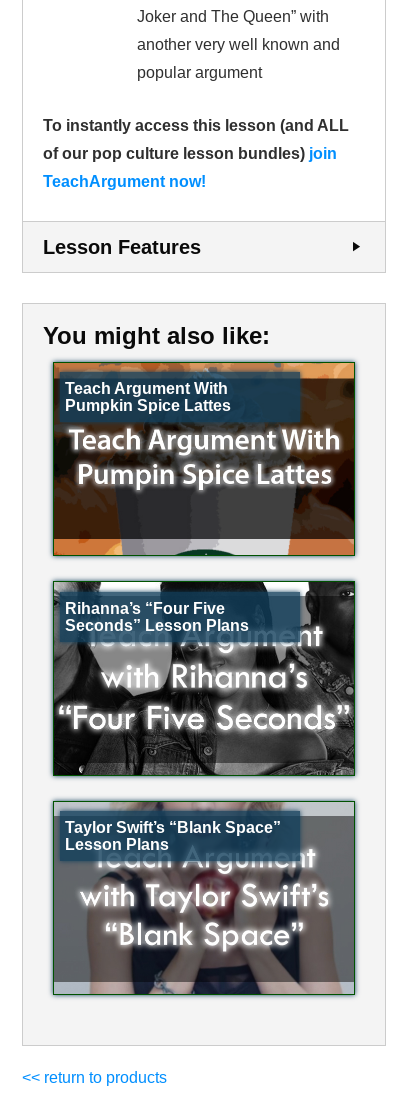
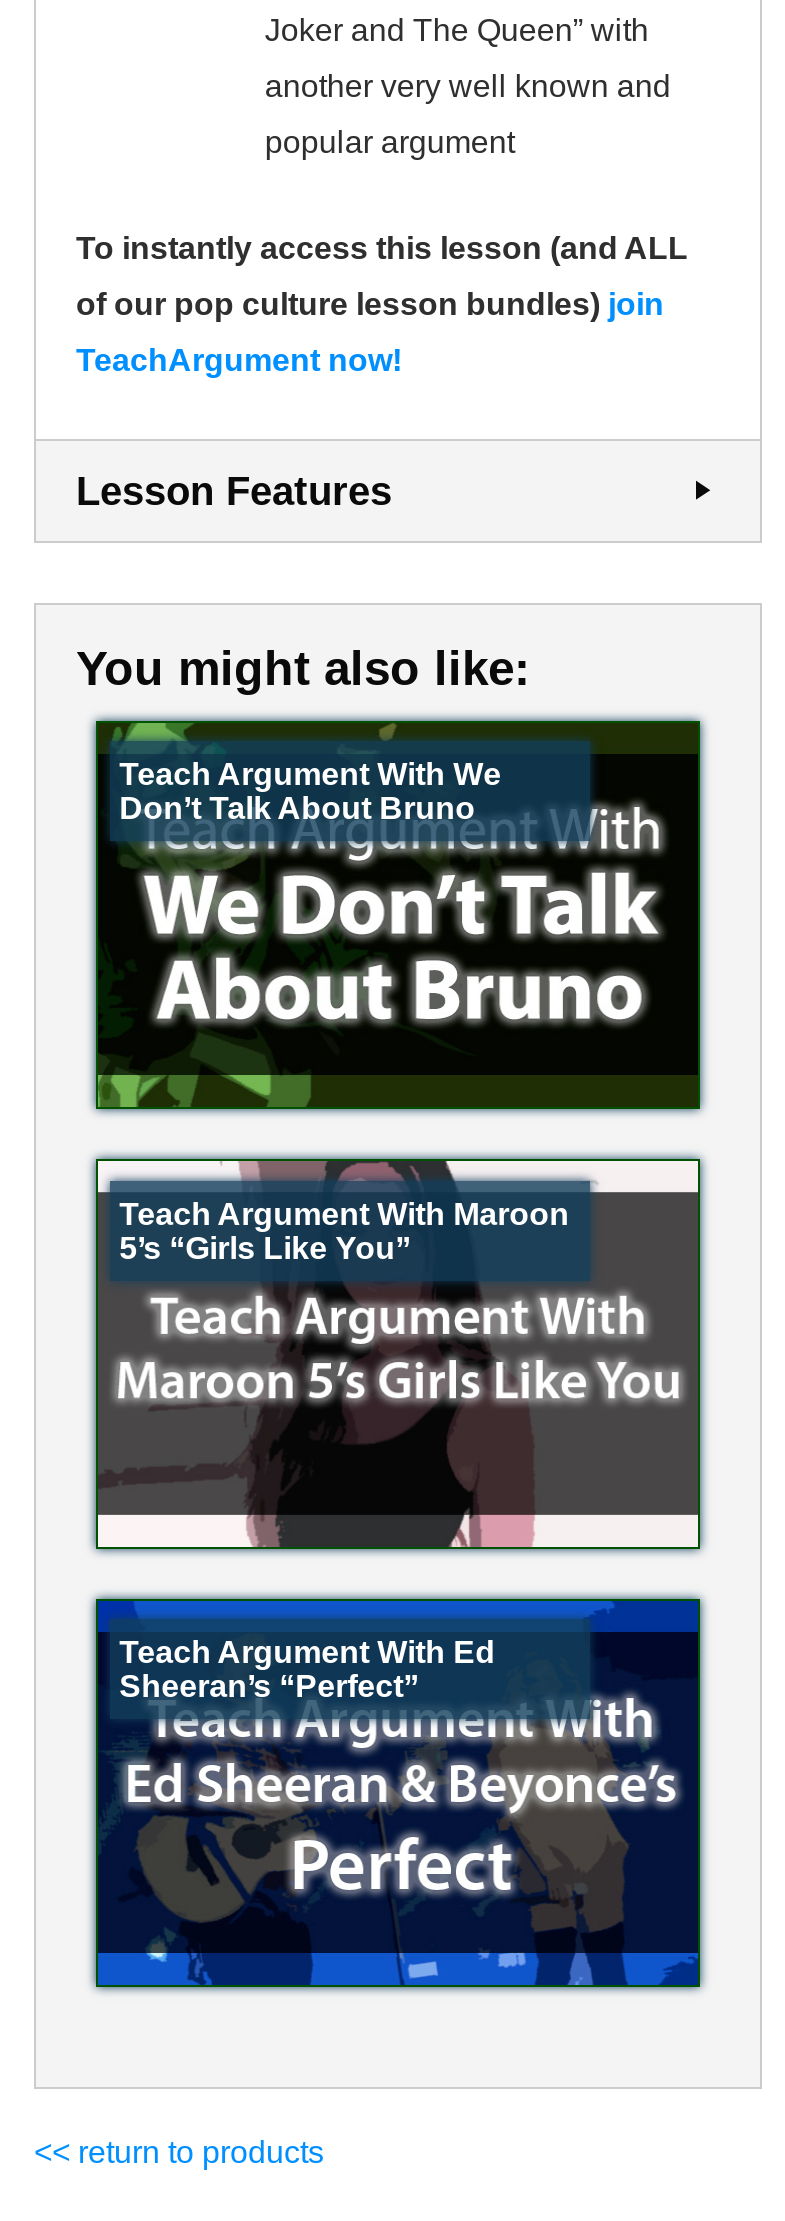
- [image]
- Teach Argument With
- Pumpkin Spice Lattes
+ [image]
+ Teach Argument With We
+ Don’t Talk About Bruno

- [image]
- Rihanna’s “Four Five
- Seconds” Lesson Plans
+ [image]
+ Teach Argument With Maroon
+ 5’s “Girls Like You”

- [image]
- Taylor Swift’s “Blank Space”
- Lesson Plans
+ [image]
+ Teach Argument With Ed
+ Sheeran’s “Perfect”
